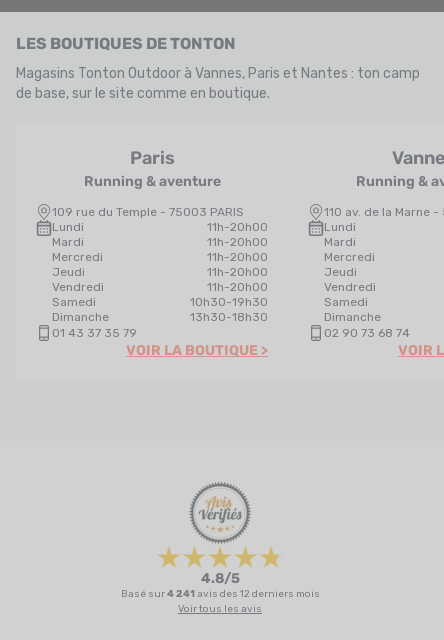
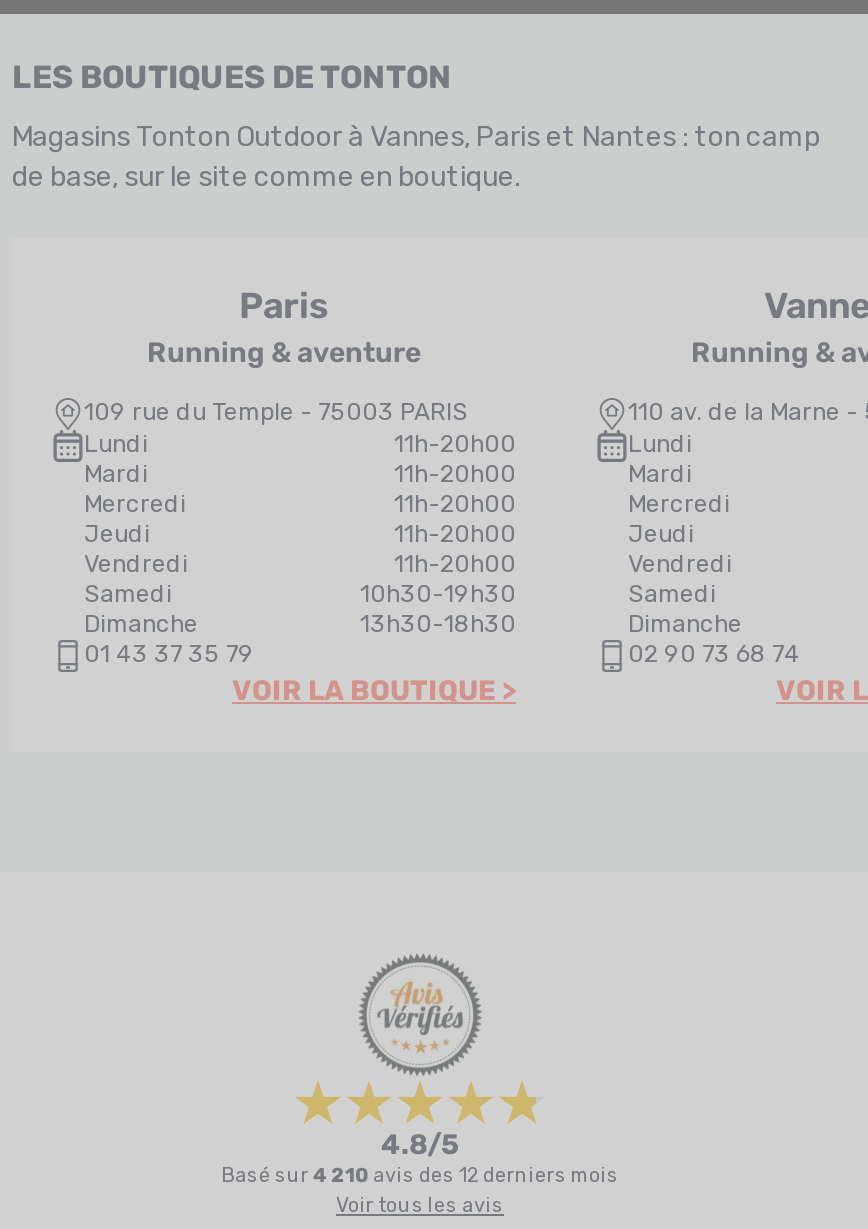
- Basé sur 4 241 avis des 12 derniers mois
+ Basé sur 4 210 avis des 12 derniers mois
